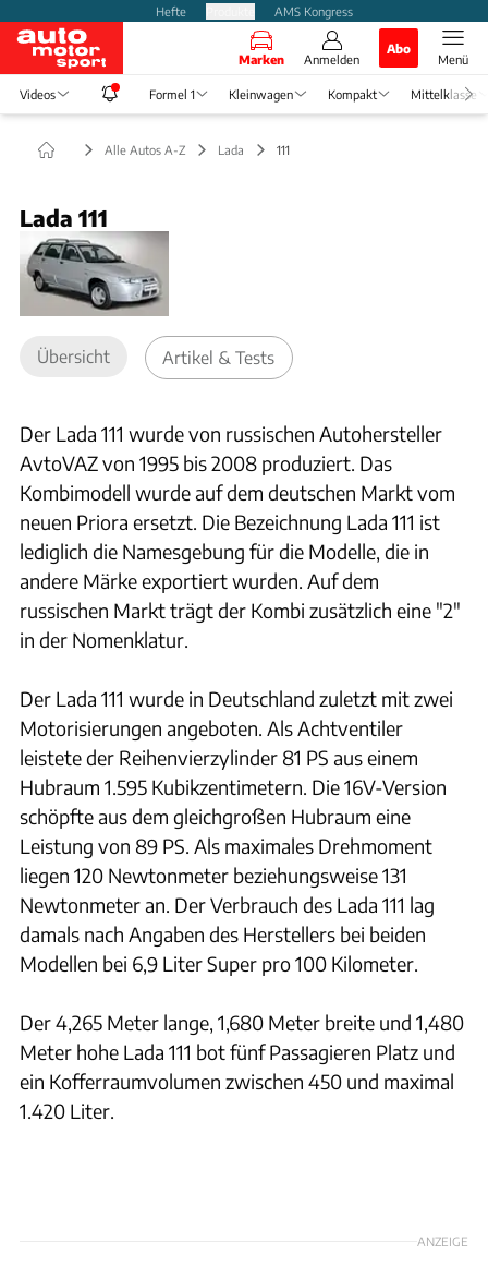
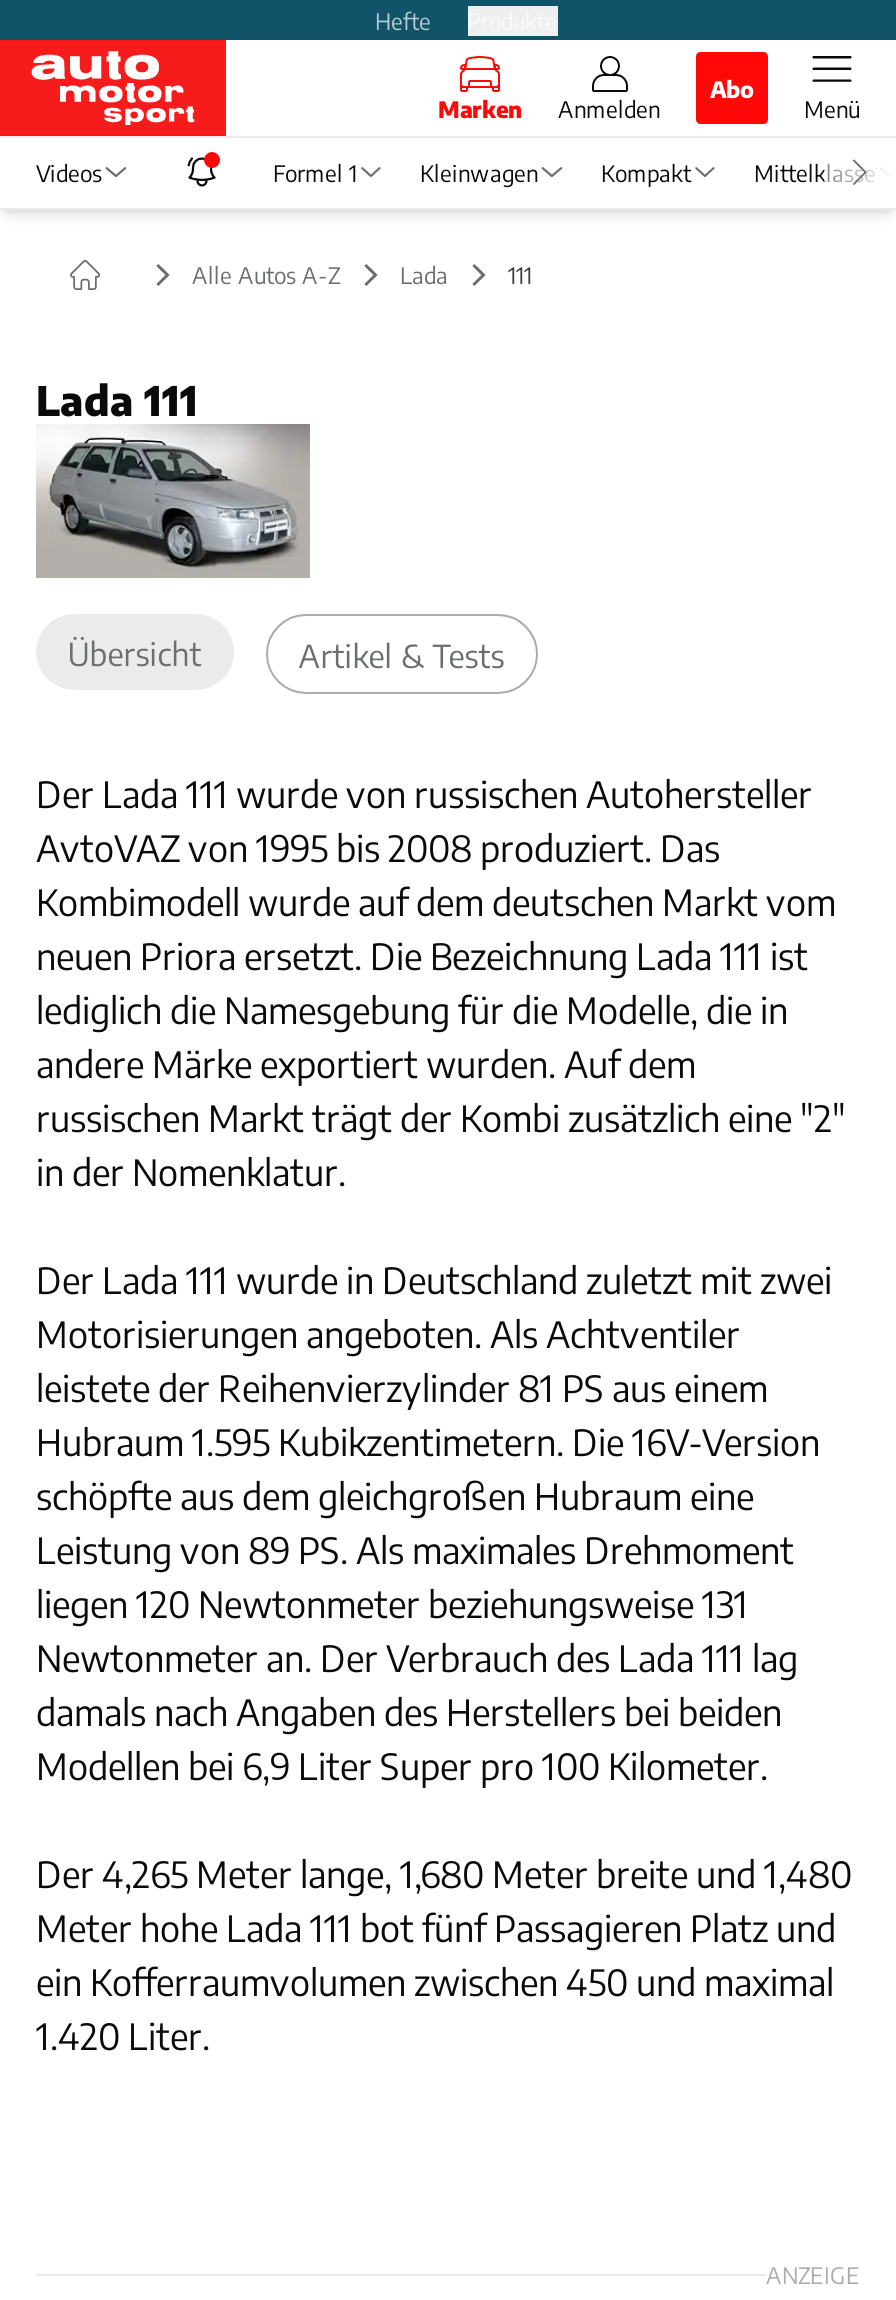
- AMS Kongress
